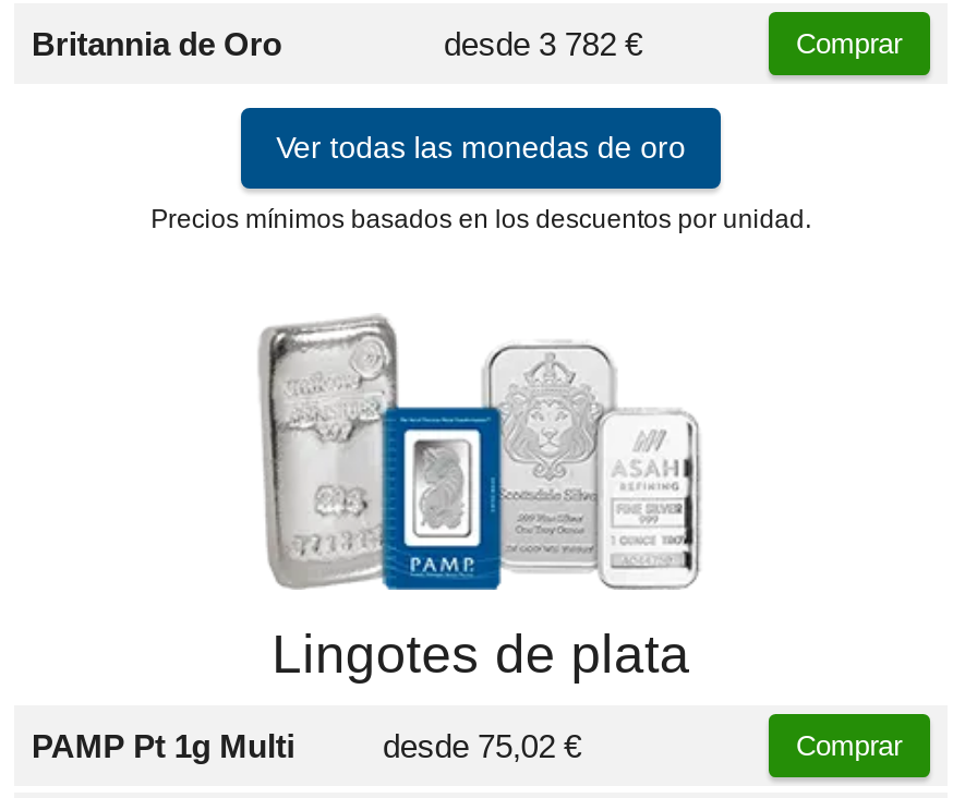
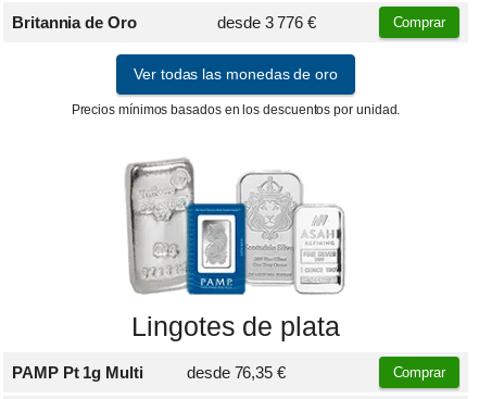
- desde 3 782 €
+ desde 3 776 €

- desde 75,02 €
+ desde 76,35 €
